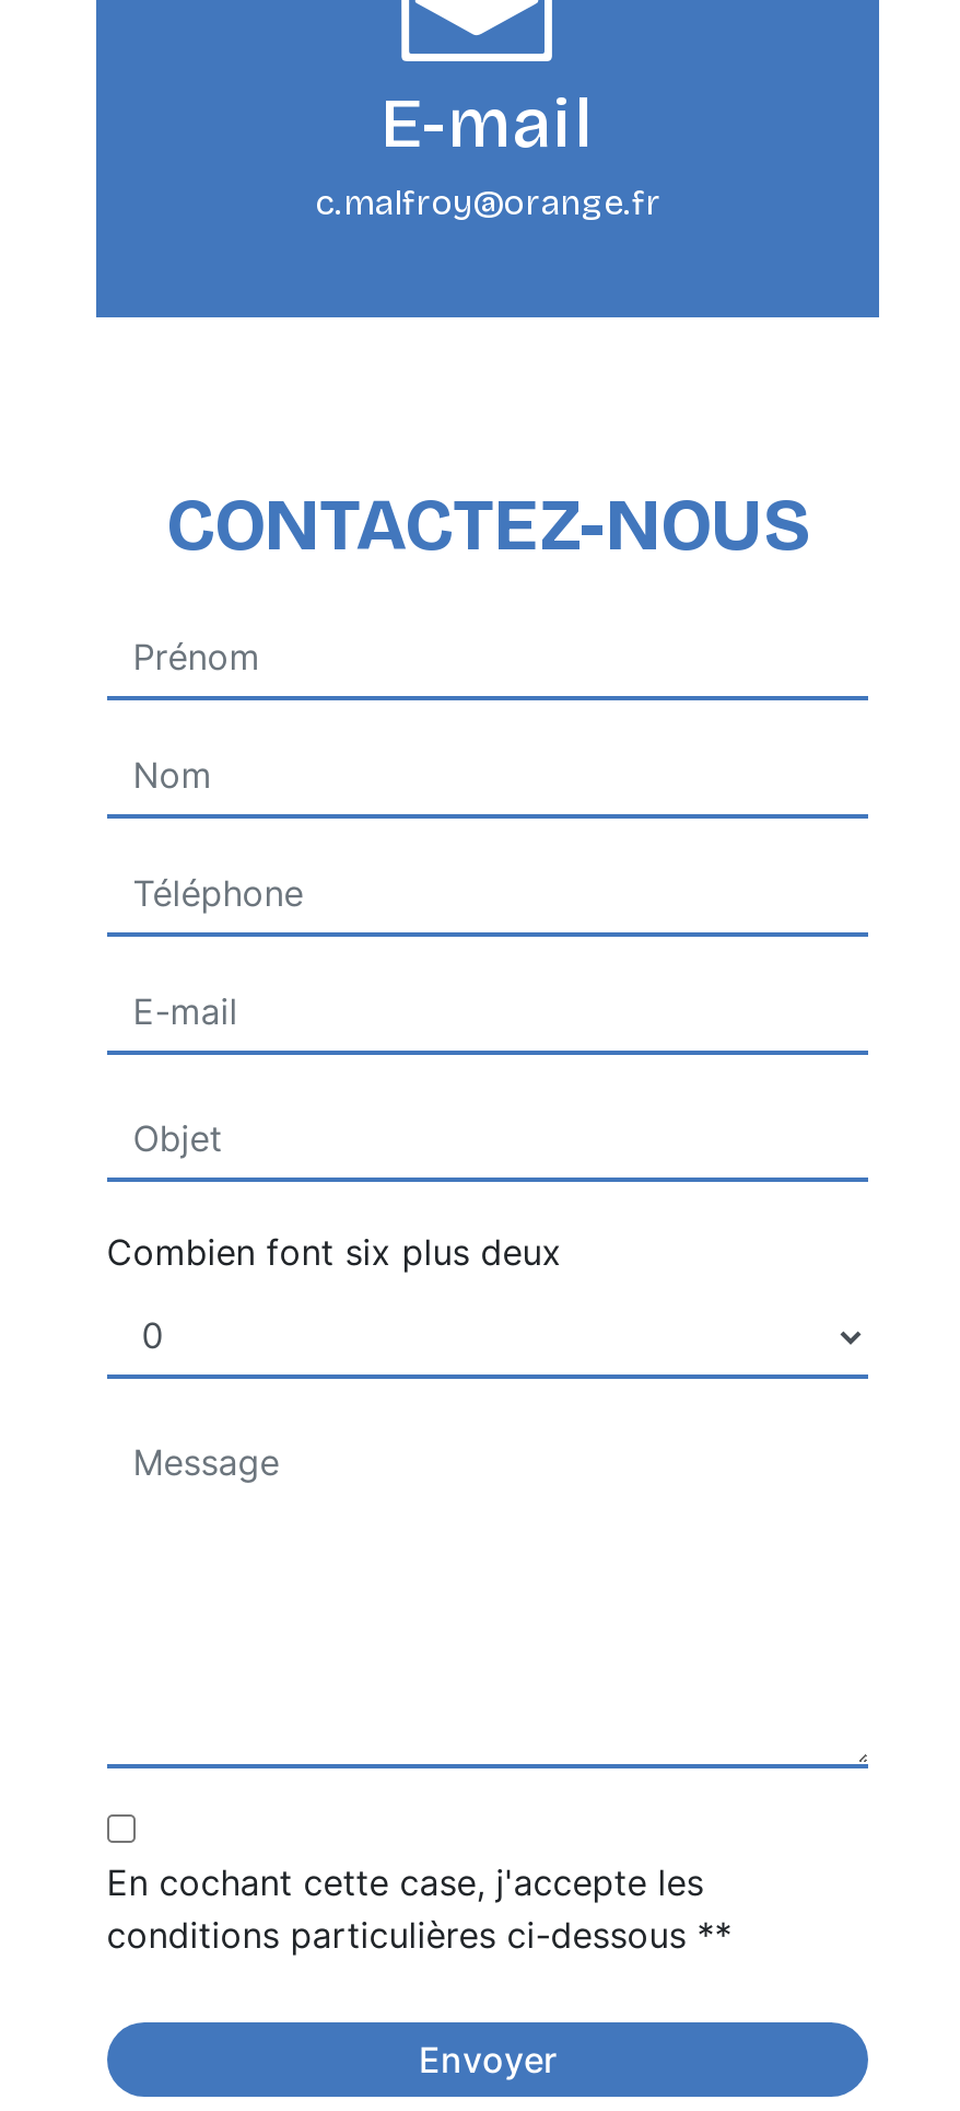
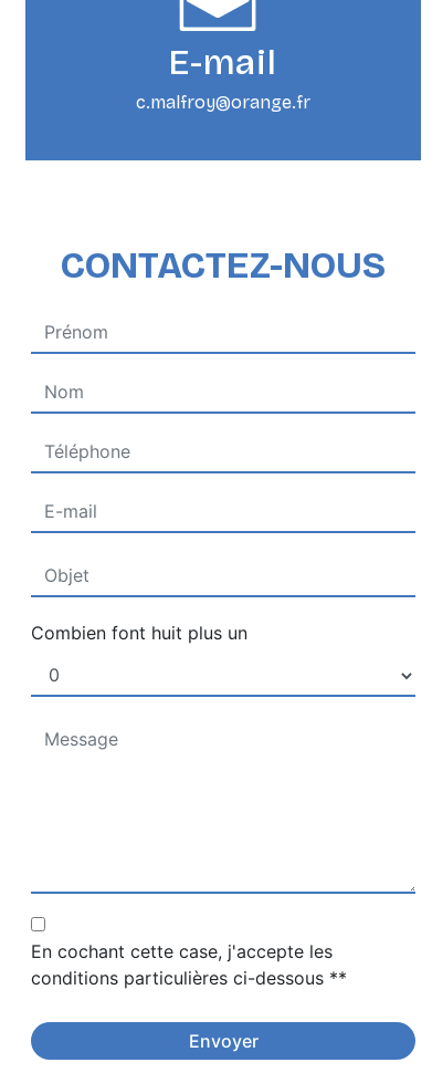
- Combien font six plus deux
+ Combien font huit plus un
